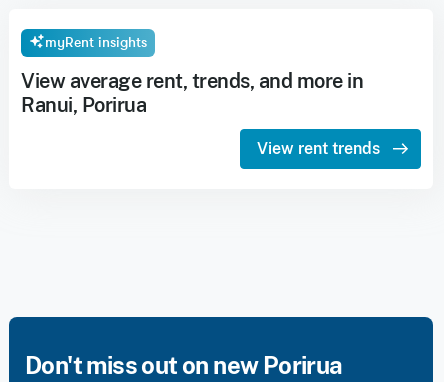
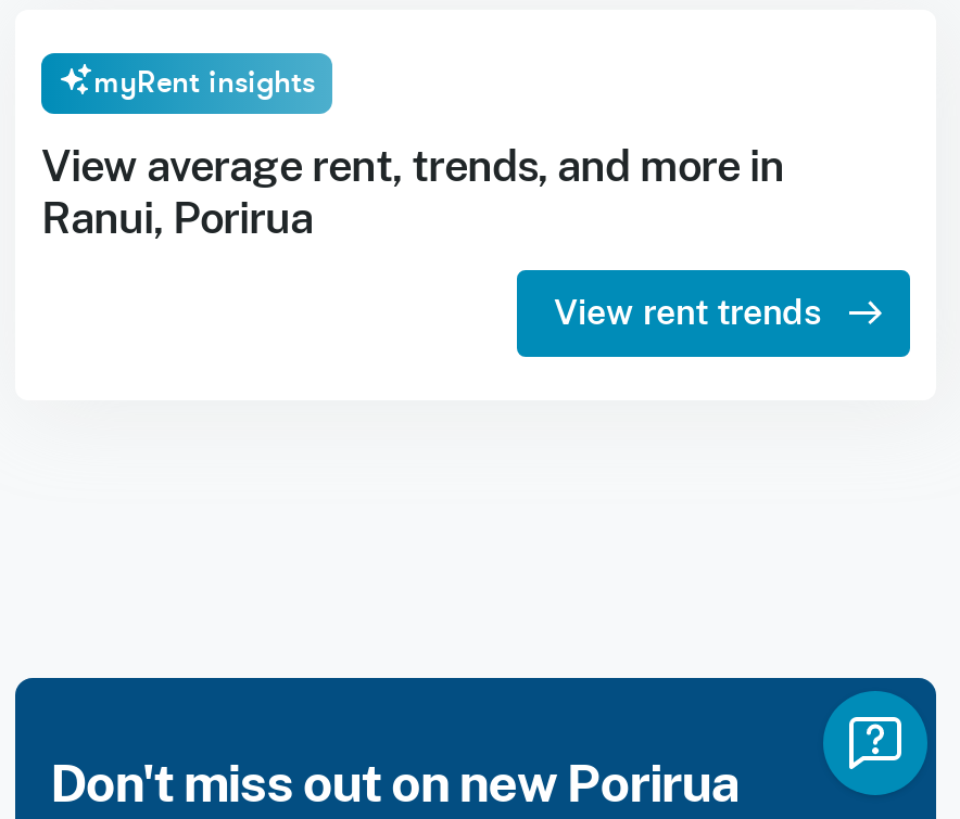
+ [image]
